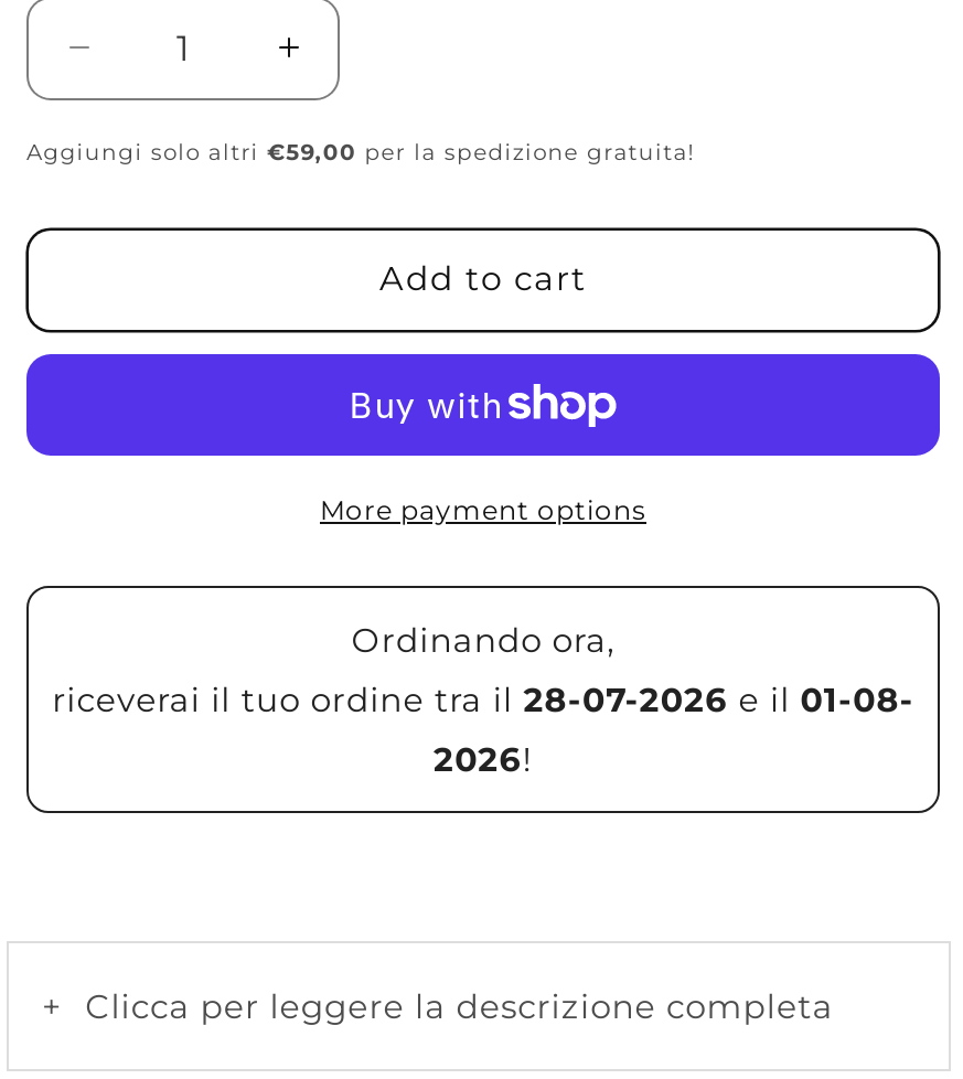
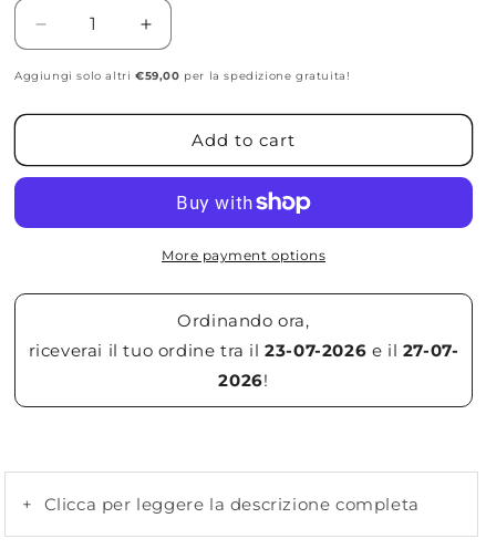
- riceverai il tuo ordine tra il 28-07-2026 e il 01-08-
+ riceverai il tuo ordine tra il 23-07-2026 e il 27-07-
